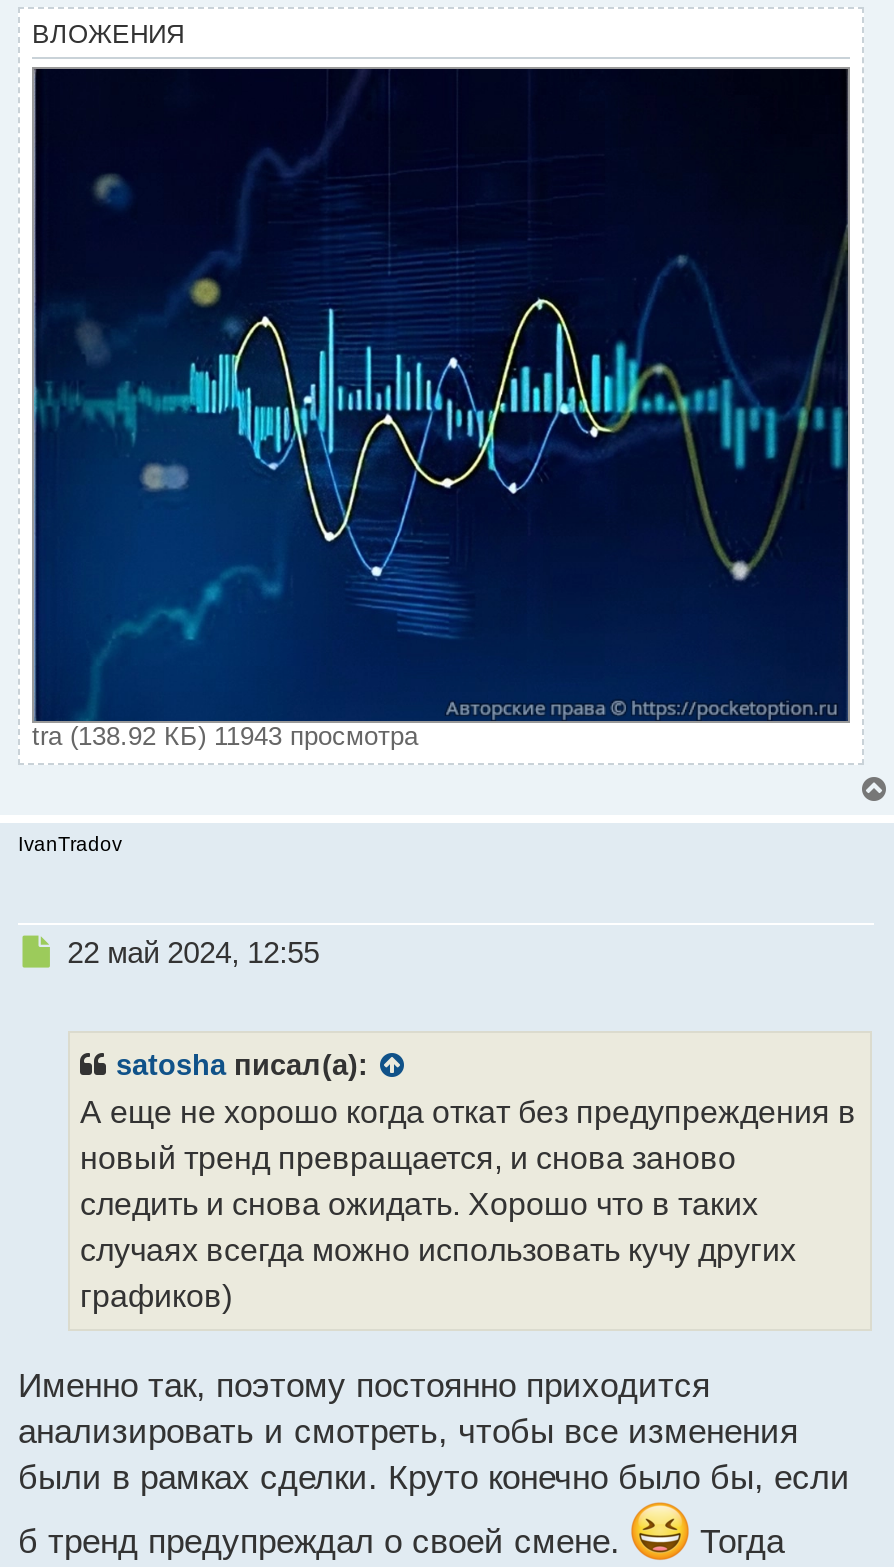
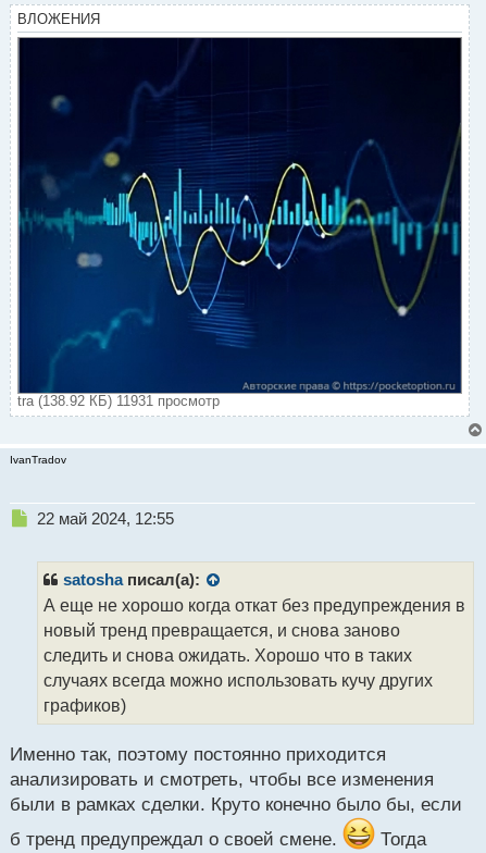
- tra (138.92 КБ) 11943 просмотра
+ tra (138.92 КБ) 11931 просмотр
